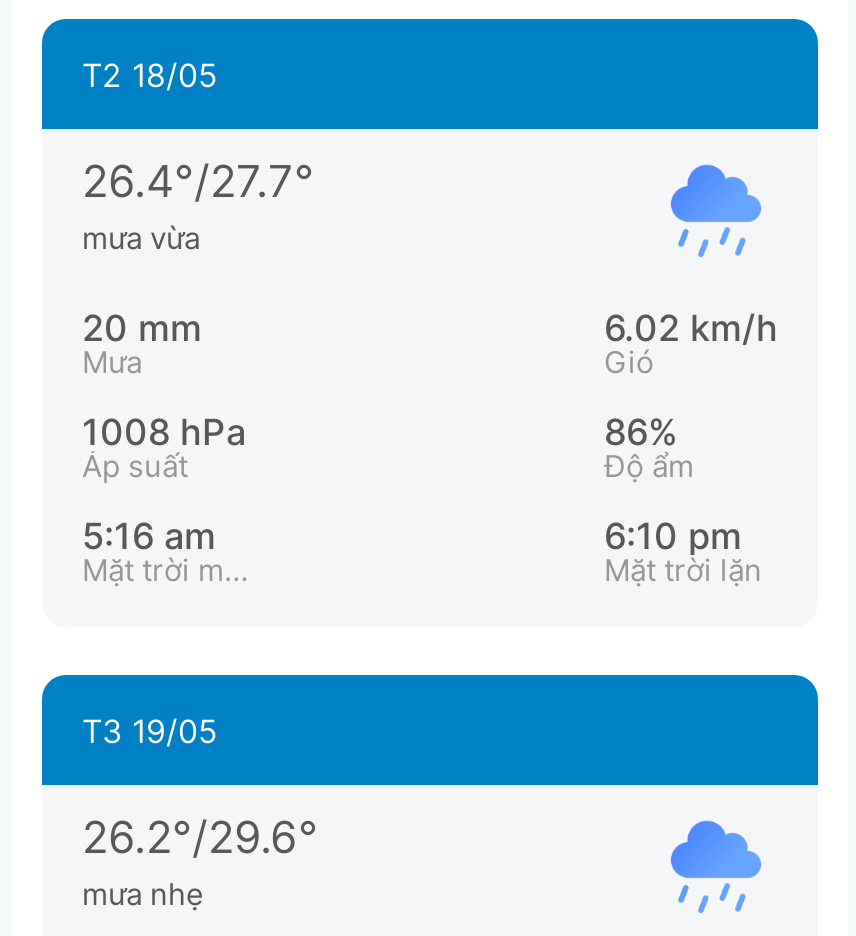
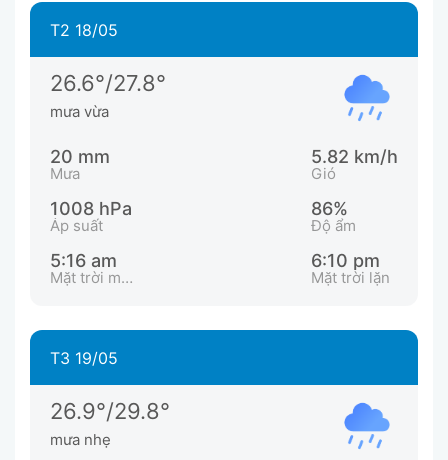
- 26.4°/27.7°
+ 26.6°/27.8°

- 6.02 km/h
+ 5.82 km/h

- 26.2°/29.6°
+ 26.9°/29.8°
